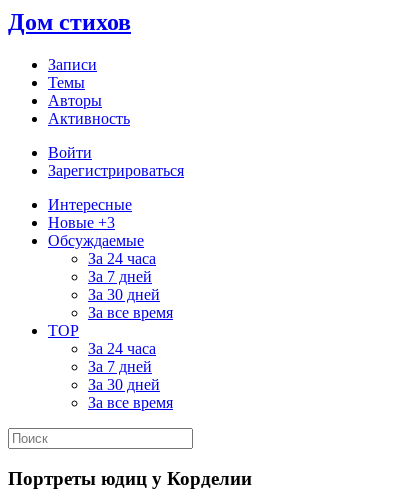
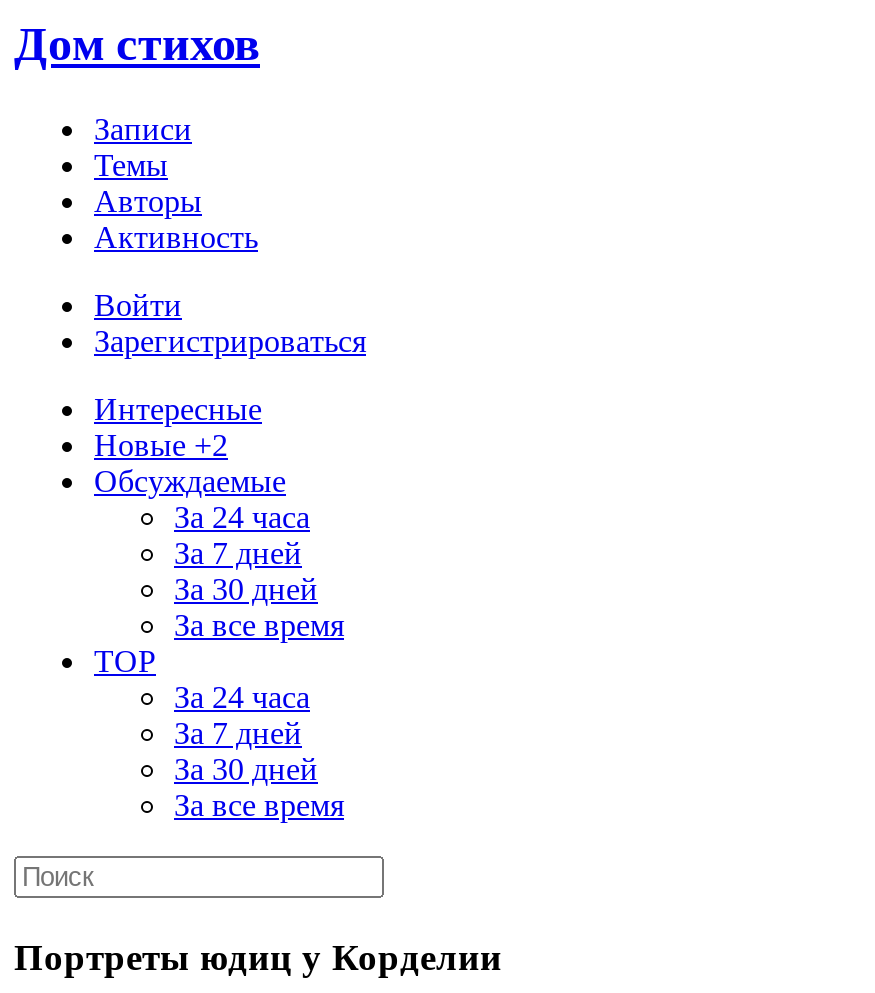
- Новые +3
+ Новые +2
